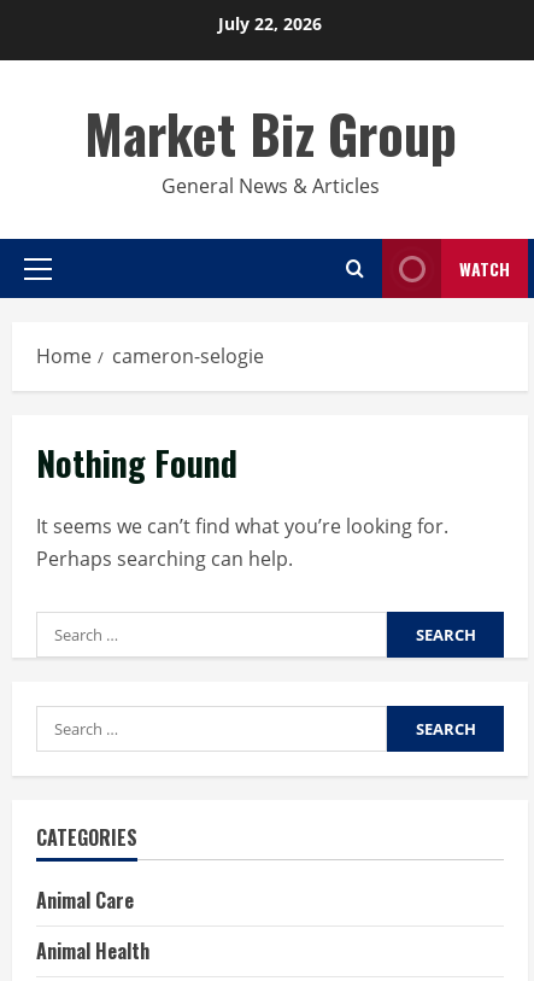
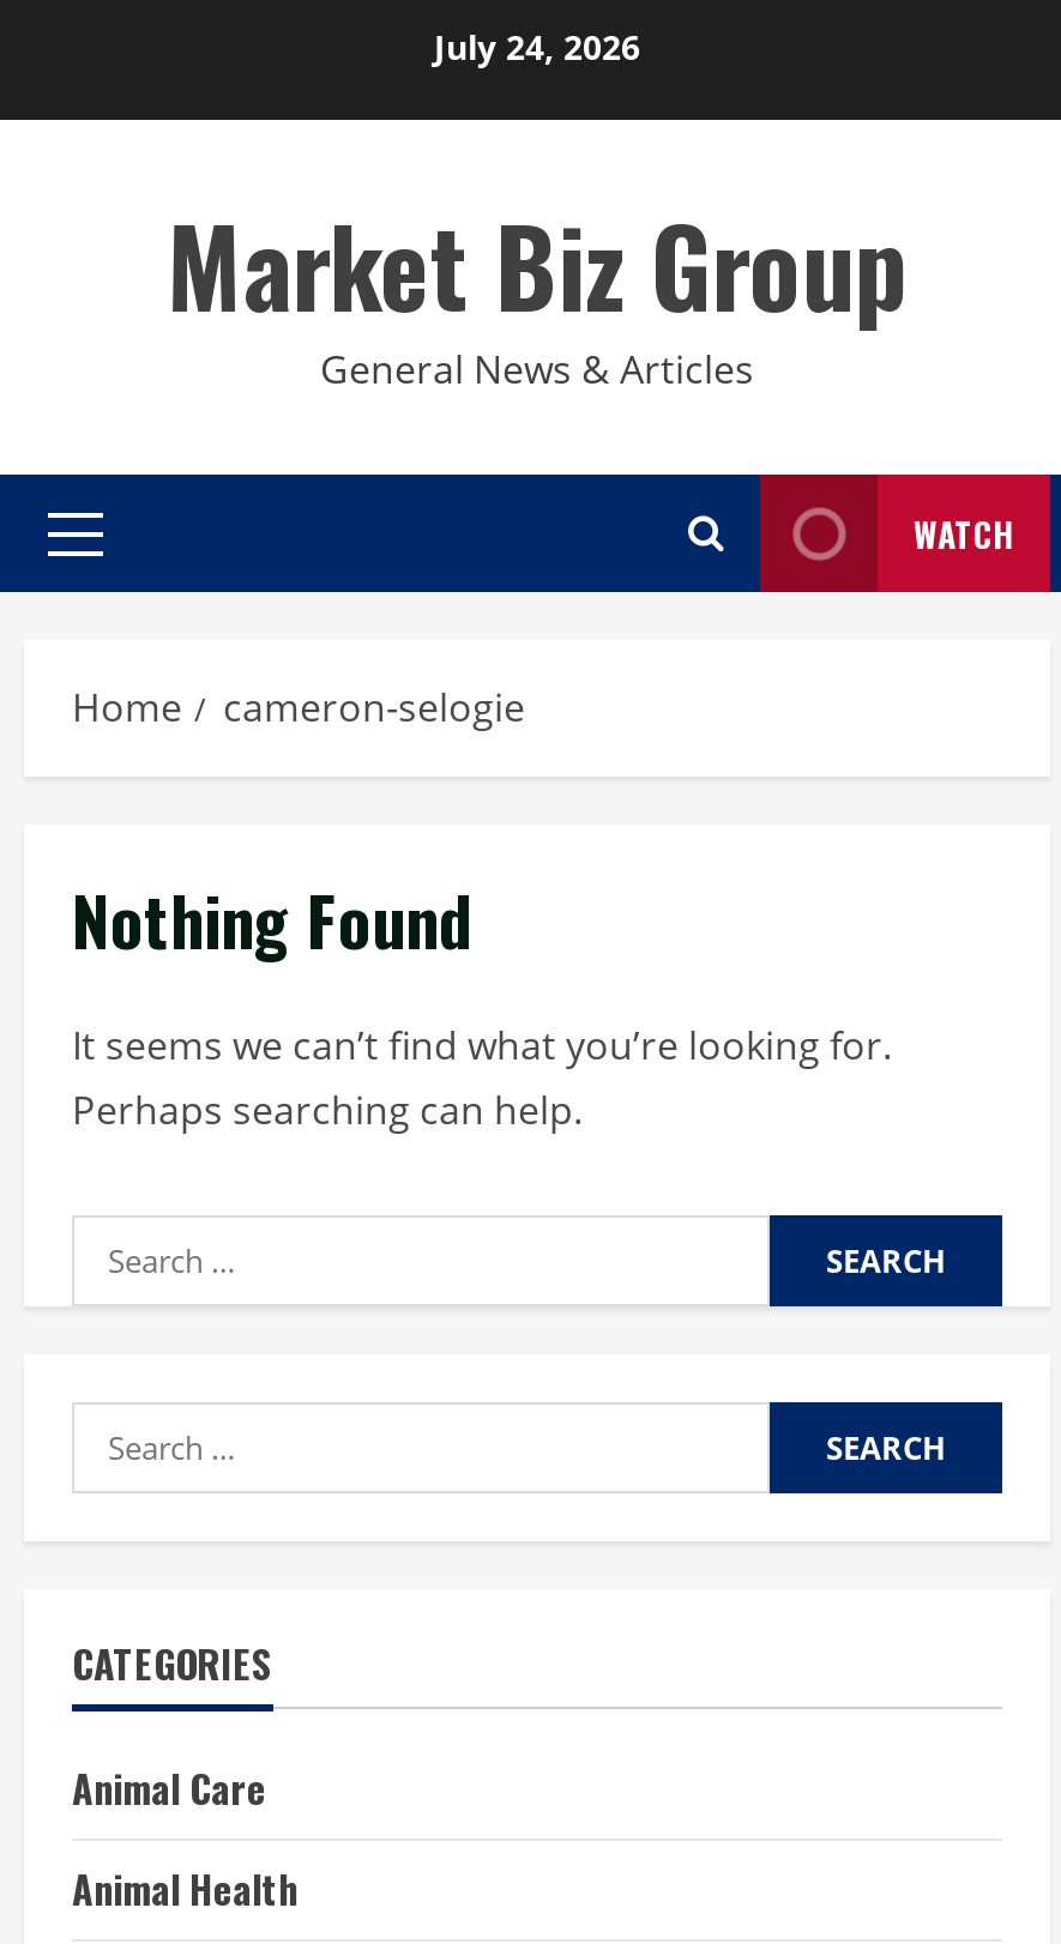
- July 22, 2026
+ July 24, 2026
